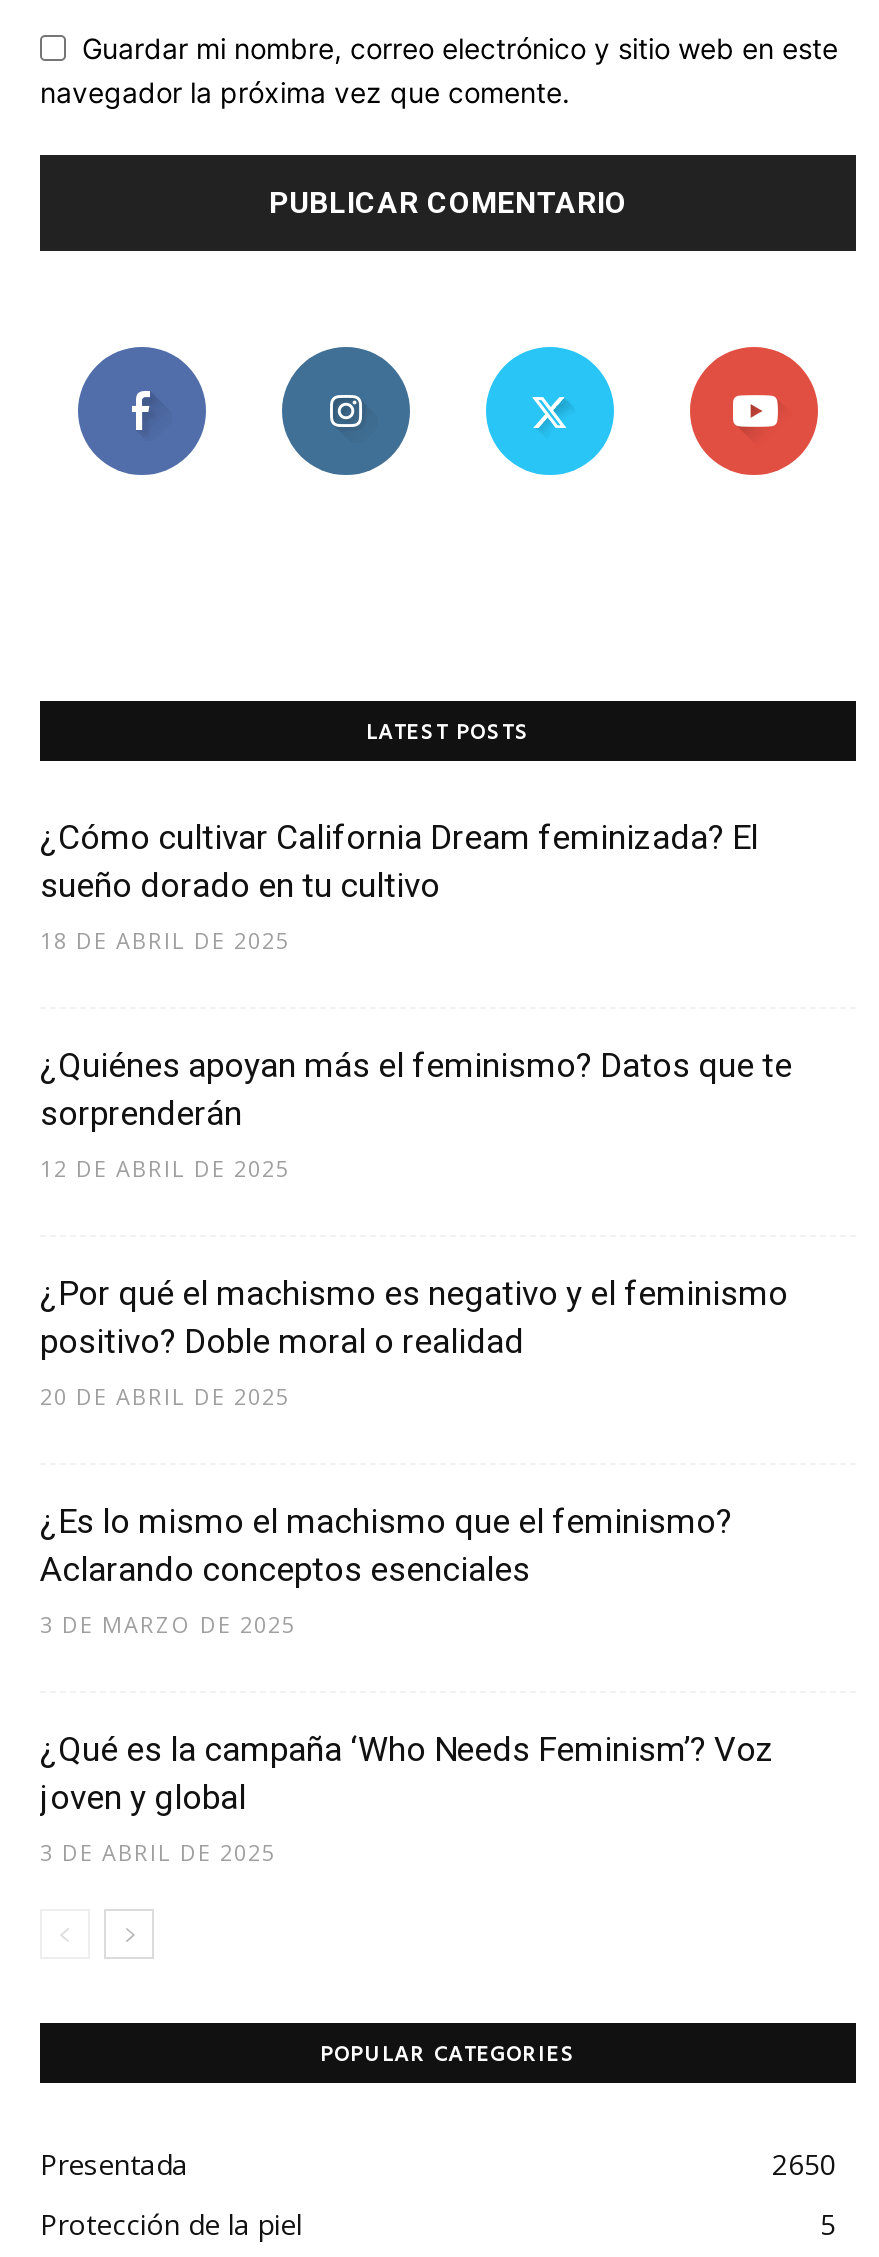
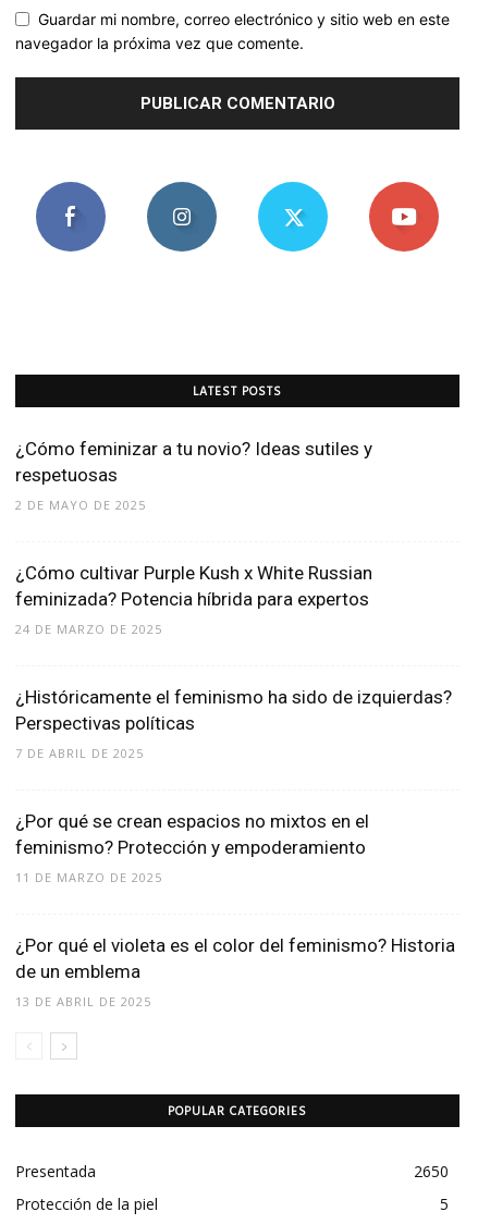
- ¿Cómo cultivar California Dream feminizada? El
- sueño dorado en tu cultivo
+ ¿Cómo feminizar a tu novio? Ideas sutiles y
+ respetuosas

- 18 DE ABRIL DE 2025
+ 2 DE MAYO DE 2025

- ¿Quiénes apoyan más el feminismo? Datos que te
- sorprenderán
+ ¿Cómo cultivar Purple Kush x White Russian
+ feminizada? Potencia híbrida para expertos

- 12 DE ABRIL DE 2025
+ 24 DE MARZO DE 2025

- ¿Por qué el machismo es negativo y el feminismo
- positivo? Doble moral o realidad
+ ¿Históricamente el feminismo ha sido de izquierdas?
+ Perspectivas políticas

- 20 DE ABRIL DE 2025
+ 7 DE ABRIL DE 2025

- ¿Es lo mismo el machismo que el feminismo?
- Aclarando conceptos esenciales
+ ¿Por qué se crean espacios no mixtos en el
+ feminismo? Protección y empoderamiento

- 3 DE MARZO DE 2025
+ 11 DE MARZO DE 2025

- ¿Qué es la campaña ‘Who Needs Feminism’? Voz
- joven y global
+ ¿Por qué el violeta es el color del feminismo? Historia
+ de un emblema

- 3 DE ABRIL DE 2025
+ 13 DE ABRIL DE 2025
